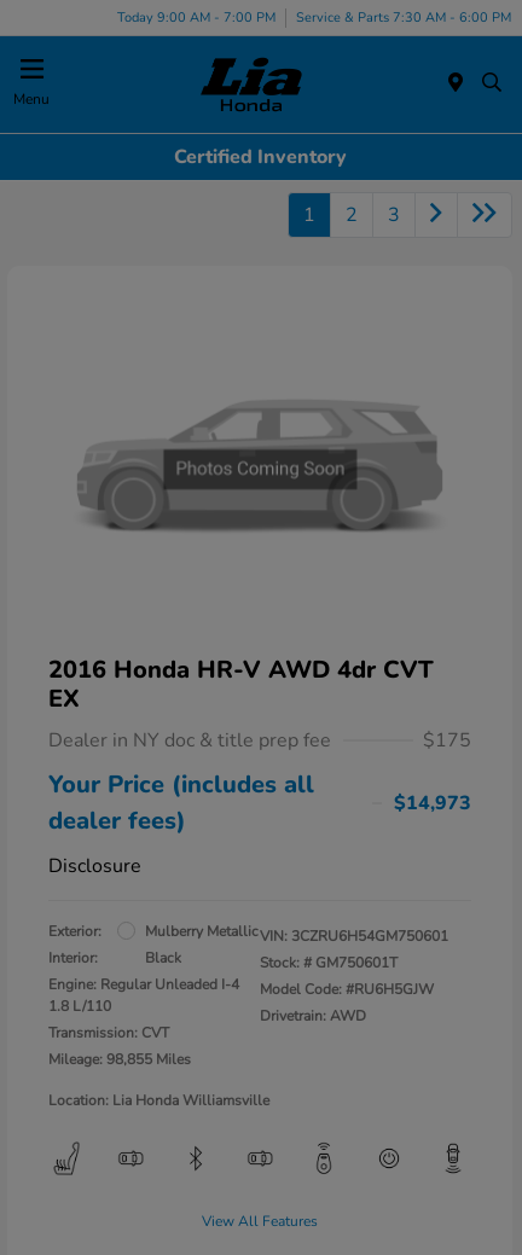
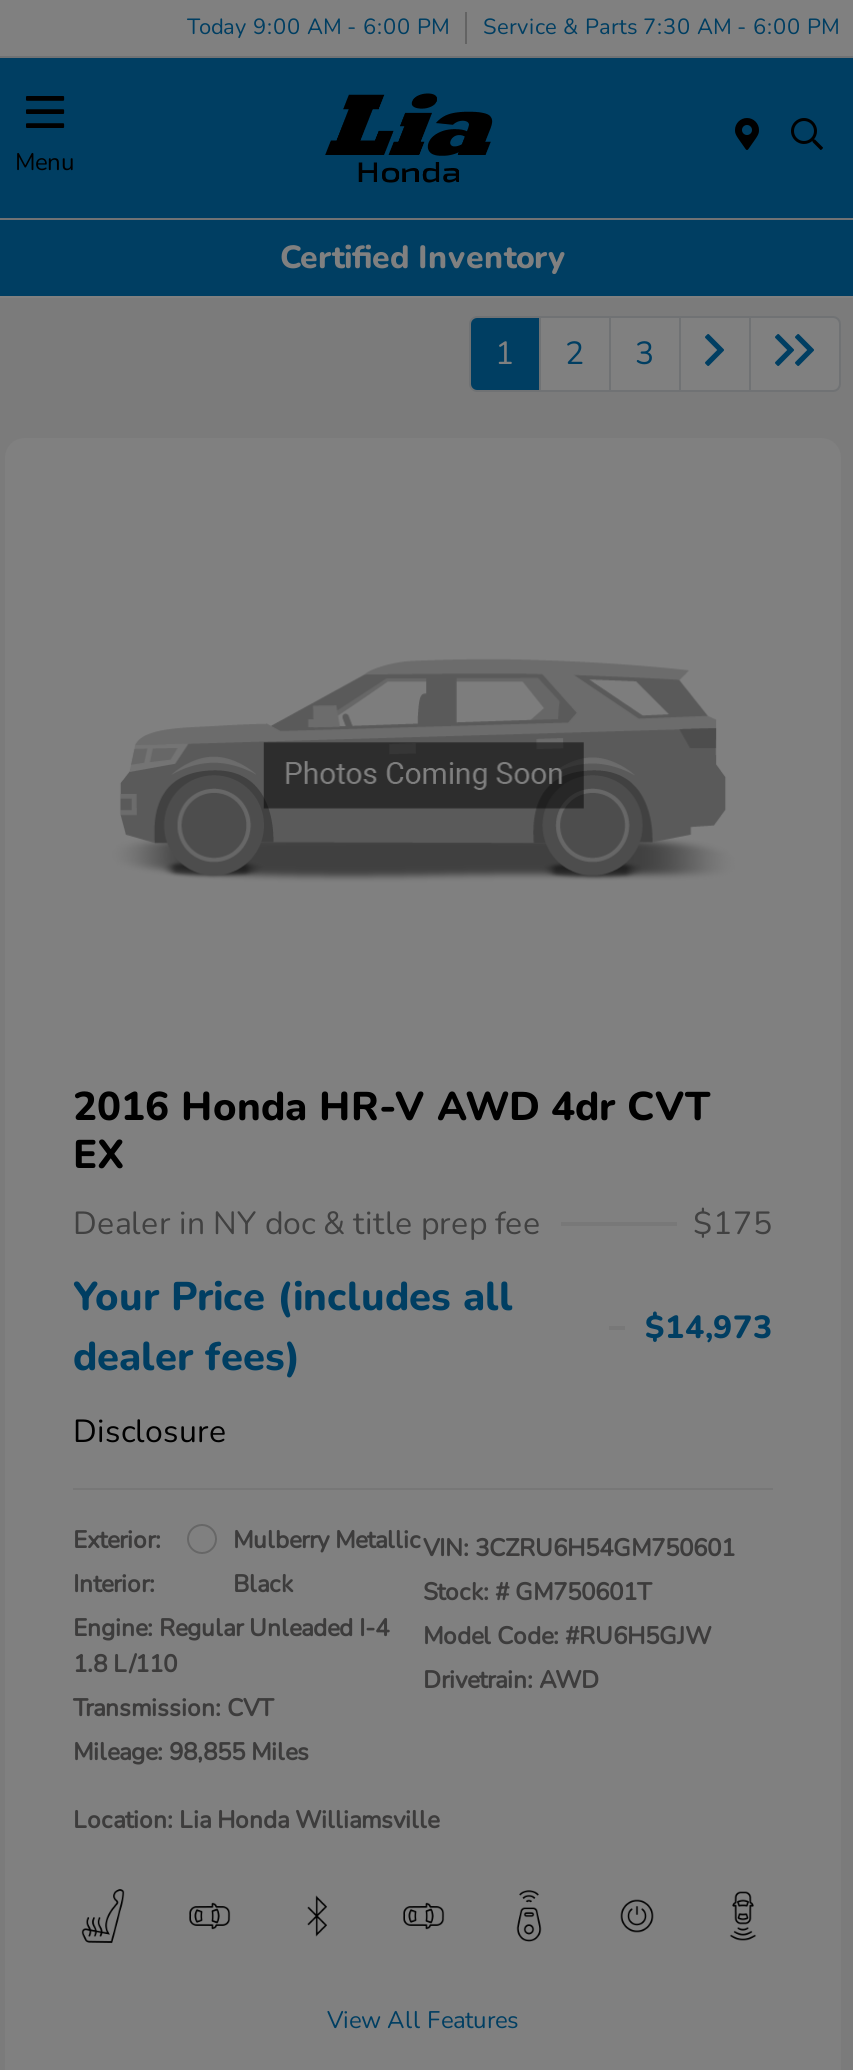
- Today 9:00 AM - 7:00 PM Service & Parts 7:30 AM - 6:00 PM
+ Today 9:00 AM - 6:00 PM Service & Parts 7:30 AM - 6:00 PM
